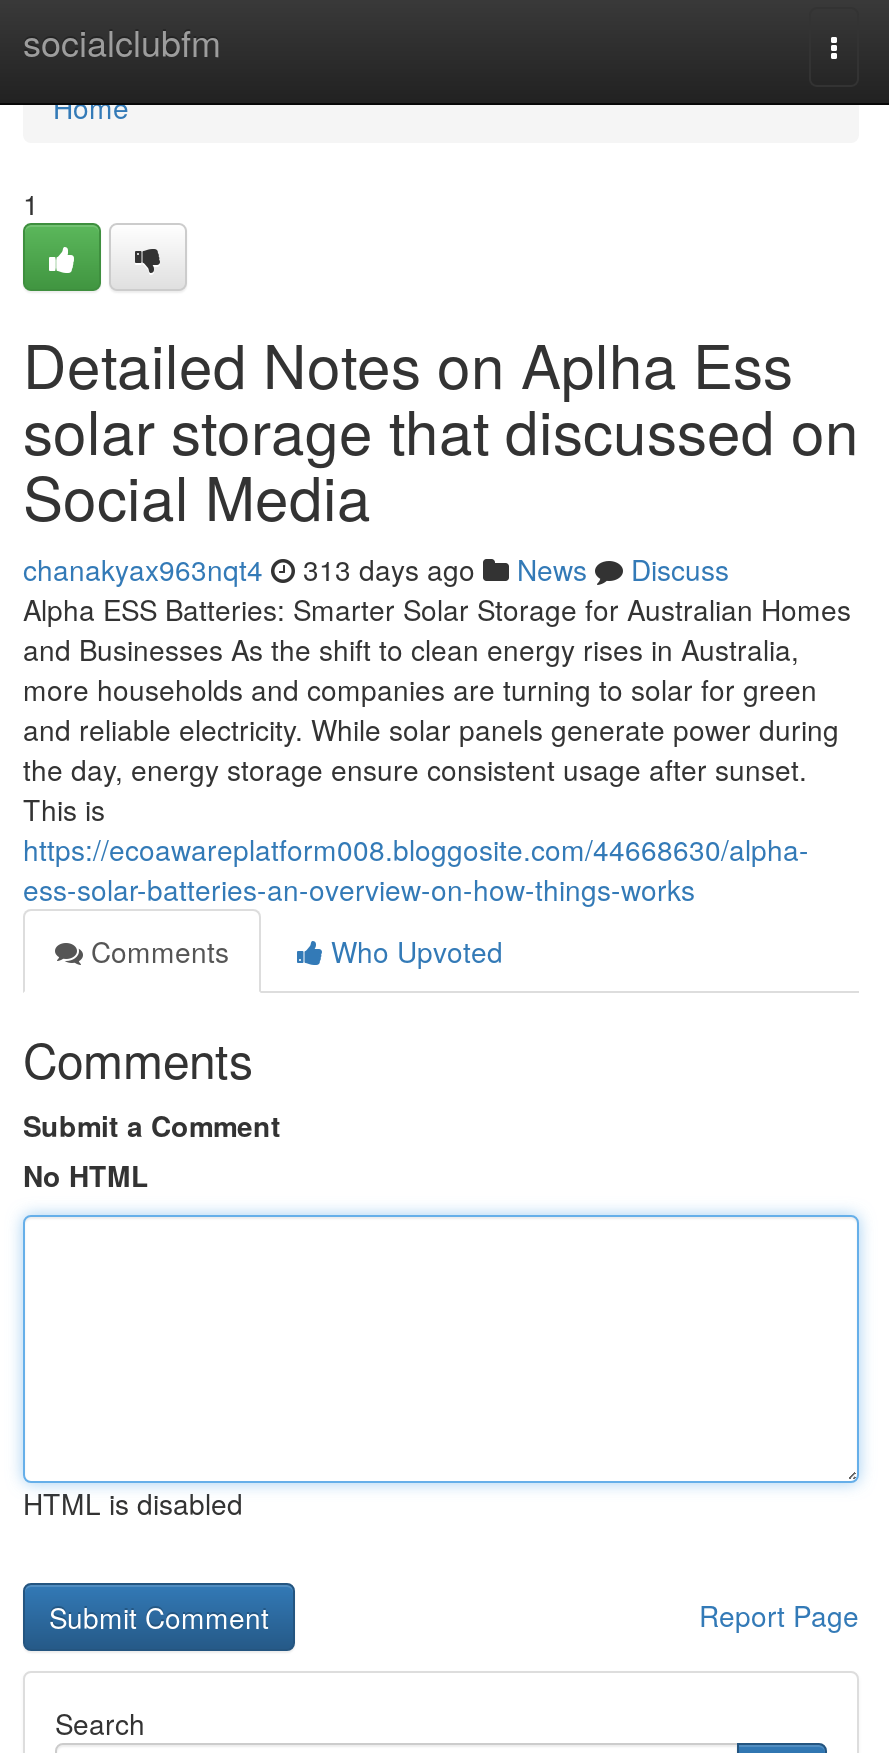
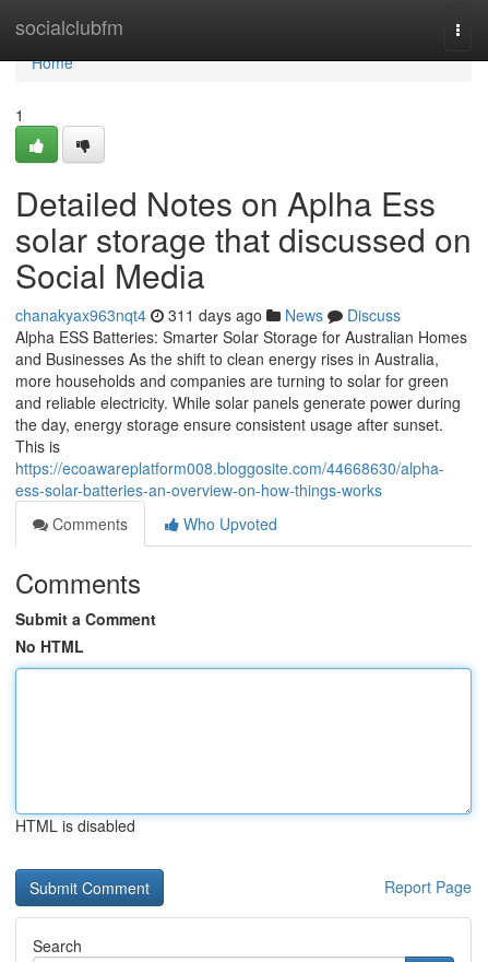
- chanakyax963nqt4 313 days ago News Discuss
+ chanakyax963nqt4 311 days ago News Discuss
